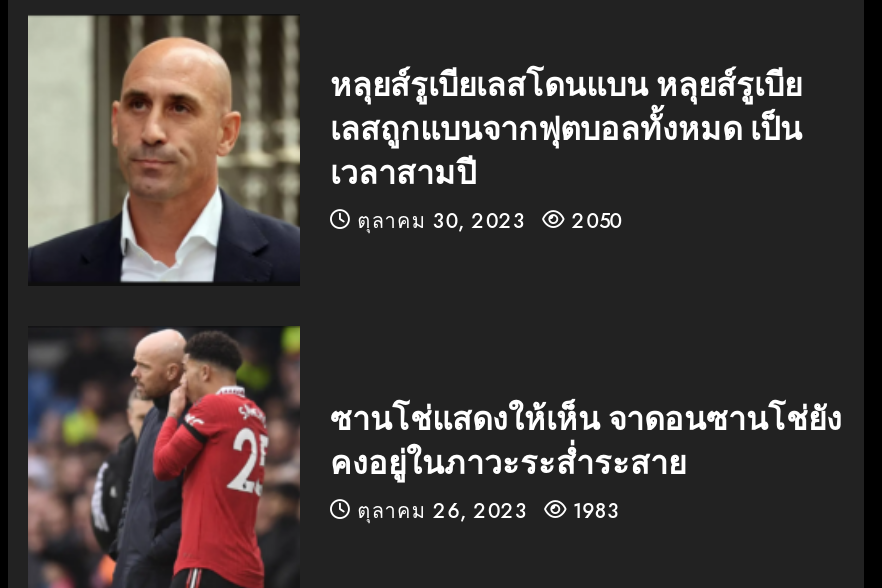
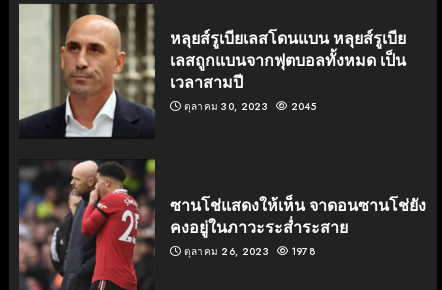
- ตุลาคม 30, 2023 2050
+ ตุลาคม 30, 2023 2045

- ตุลาคม 26, 2023 1983
+ ตุลาคม 26, 2023 1978
